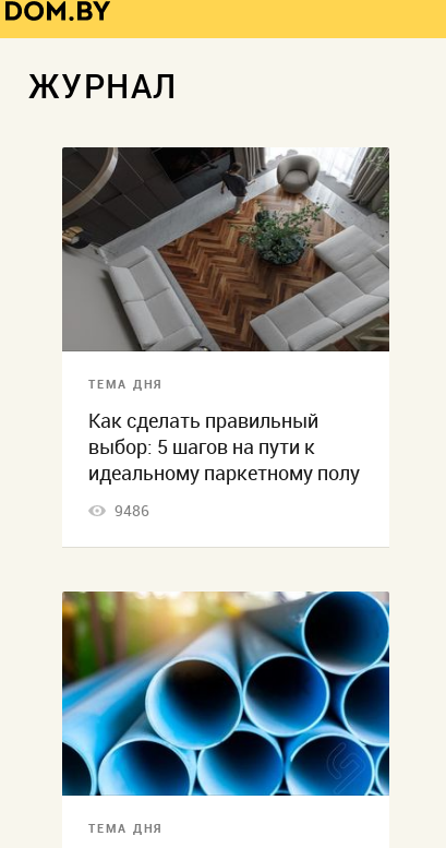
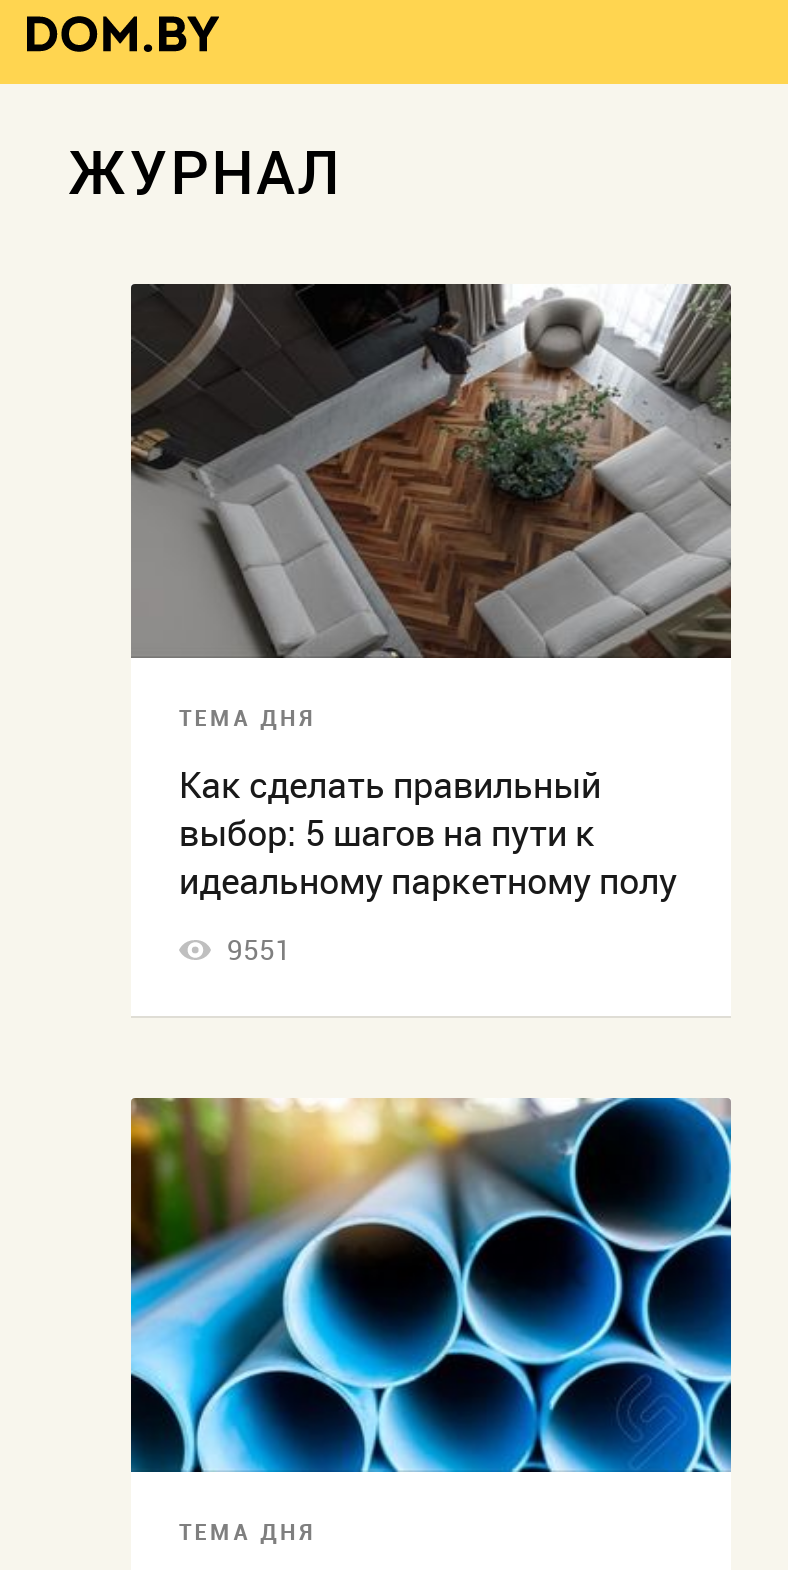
- 9486
+ 9551
